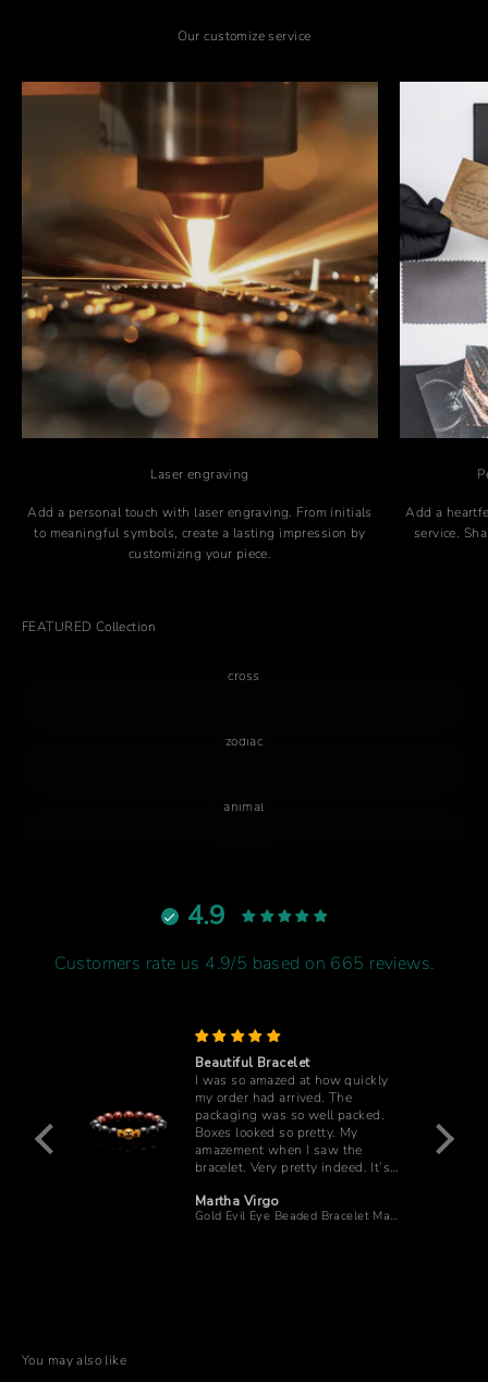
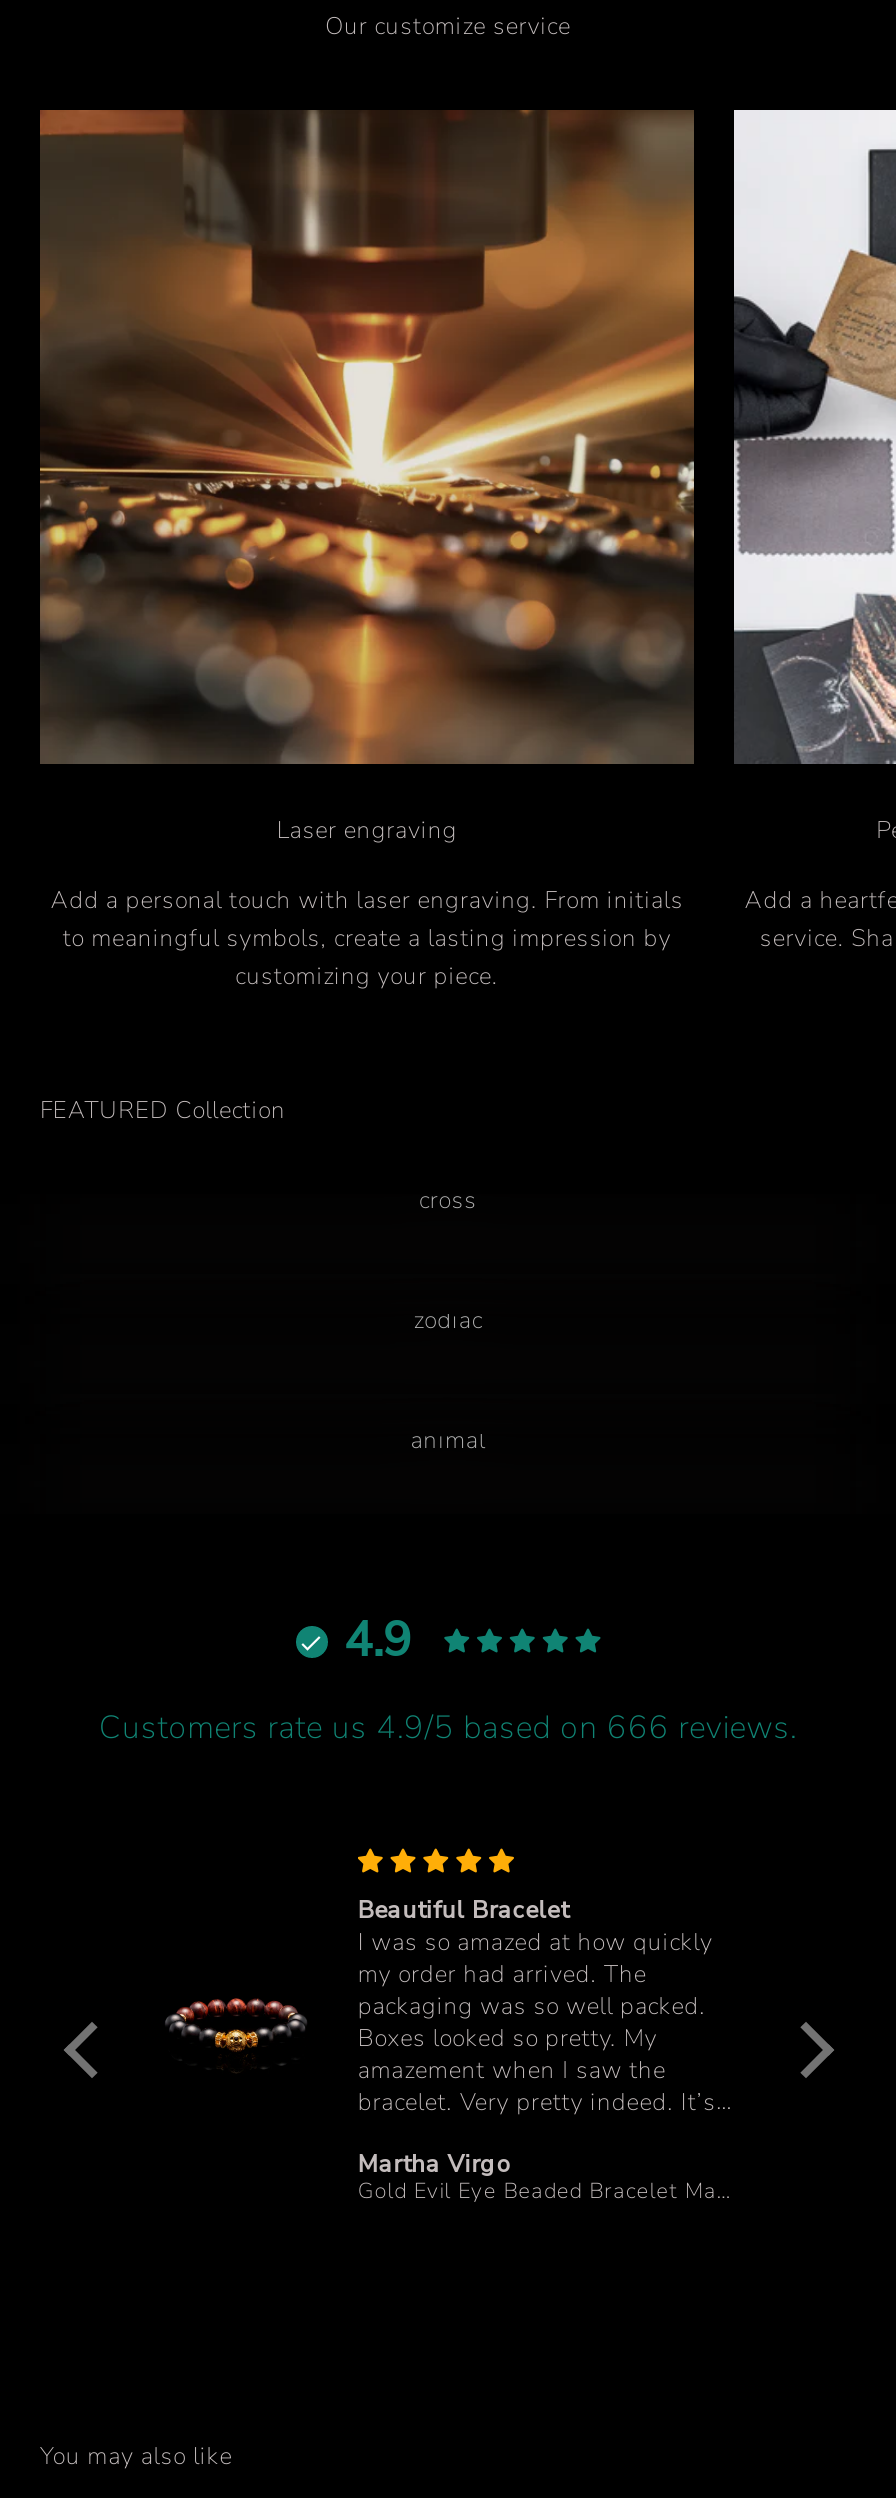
- Customers rate us 4.9/5 based on 665 reviews.
+ Customers rate us 4.9/5 based on 666 reviews.
